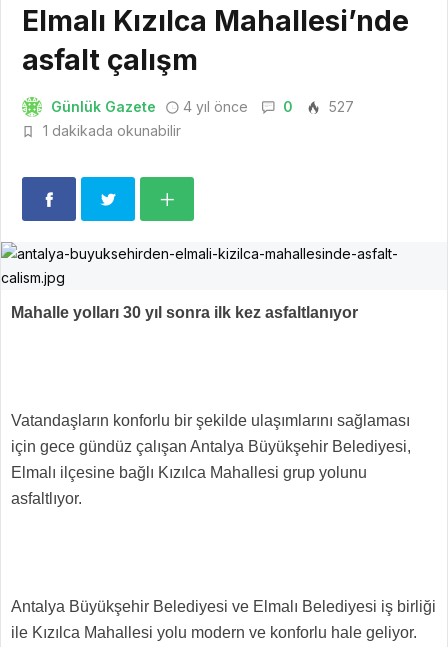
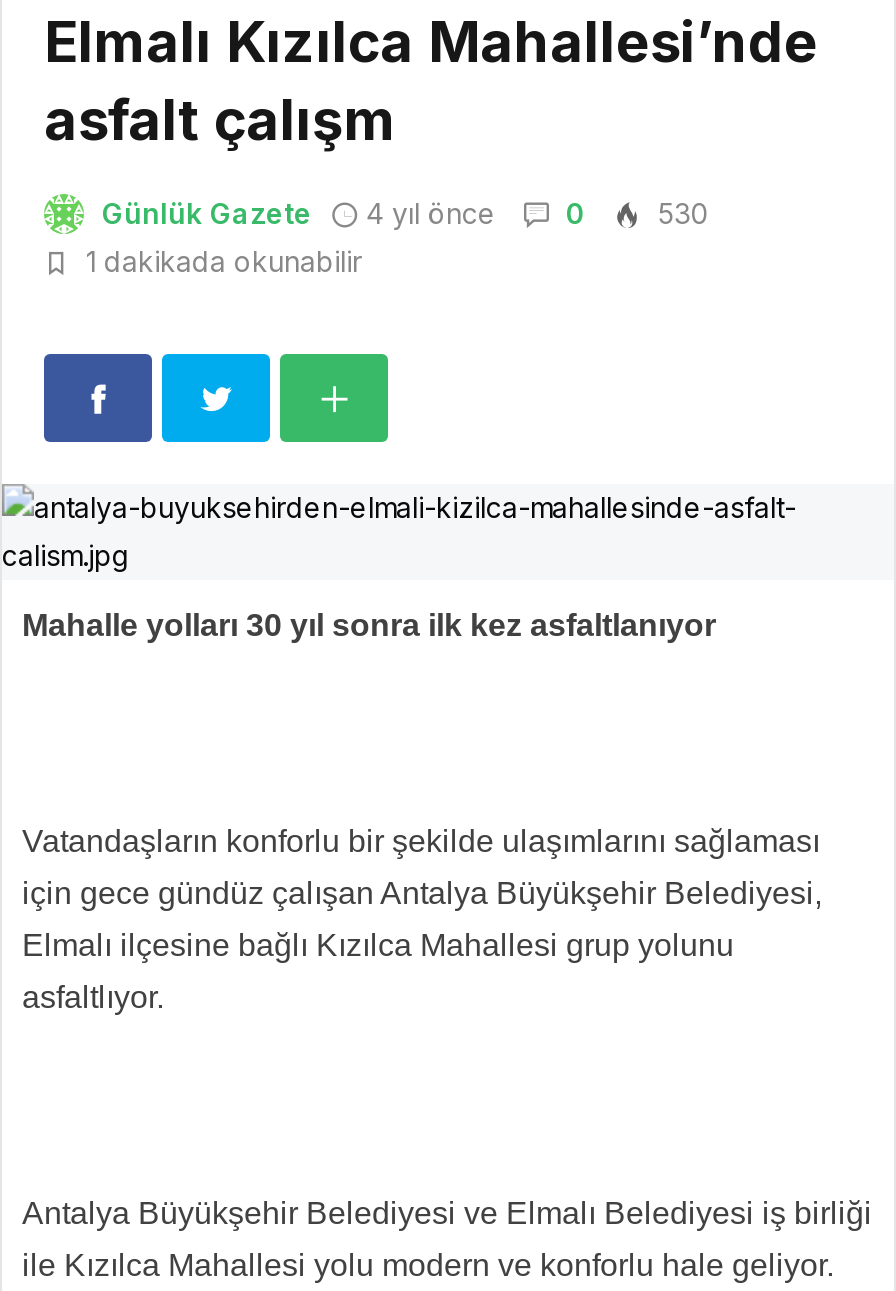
- 0 527
+ 0 530
